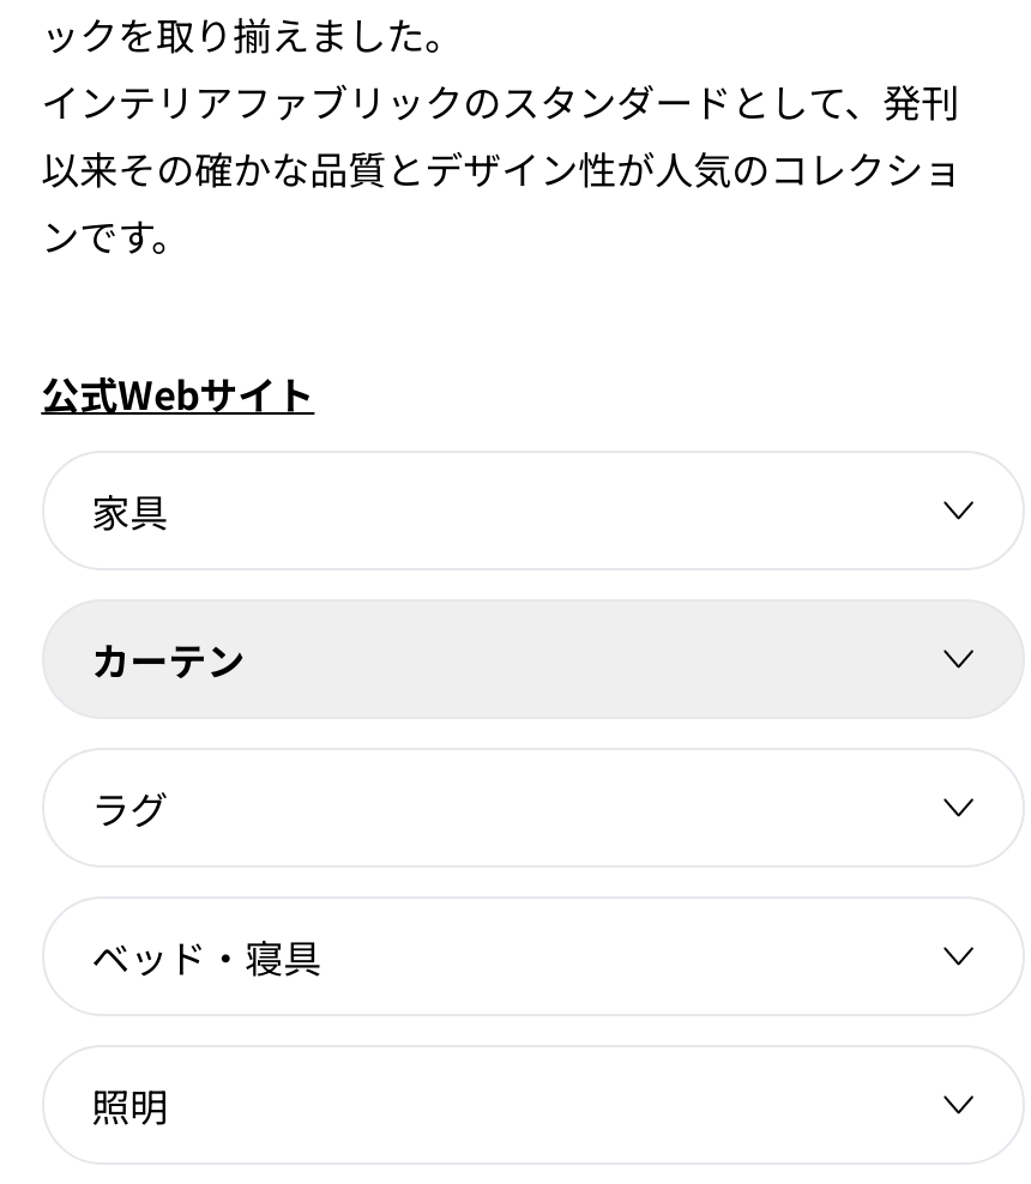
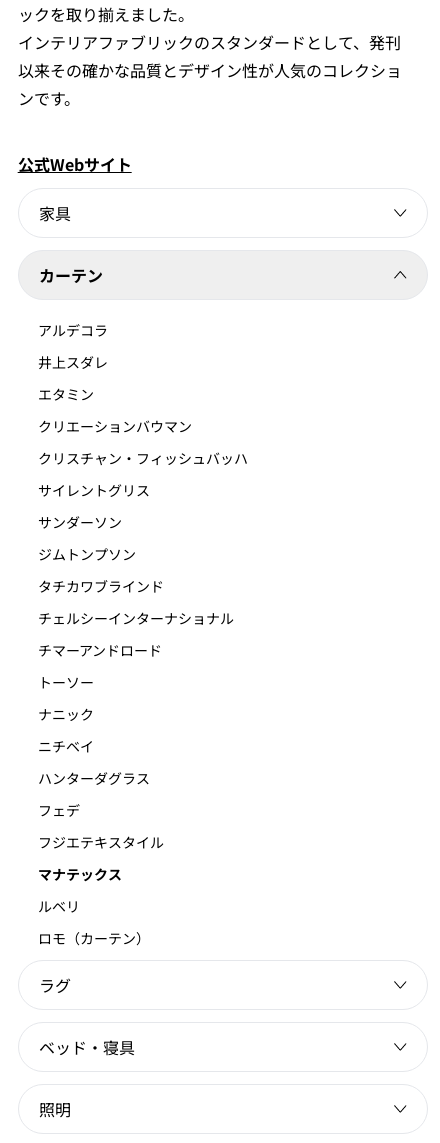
+ アルデコラ
+ 井上スダレ
+ エタミン
+ クリエーションバウマン
+ クリスチャン・フィッシュバッハ
+ サイレントグリス
+ サンダーソン
+ ジムトンプソン
+ タチカワブラインド
+ チェルシーインターナショナル
+ チマーアンドロード
+ トーソー
+ ナニック
+ ニチベイ
+ ハンターダグラス
+ フェデ
+ フジエテキスタイル
+ マナテックス
+ ルベリ
+ ロモ（カーテン）
